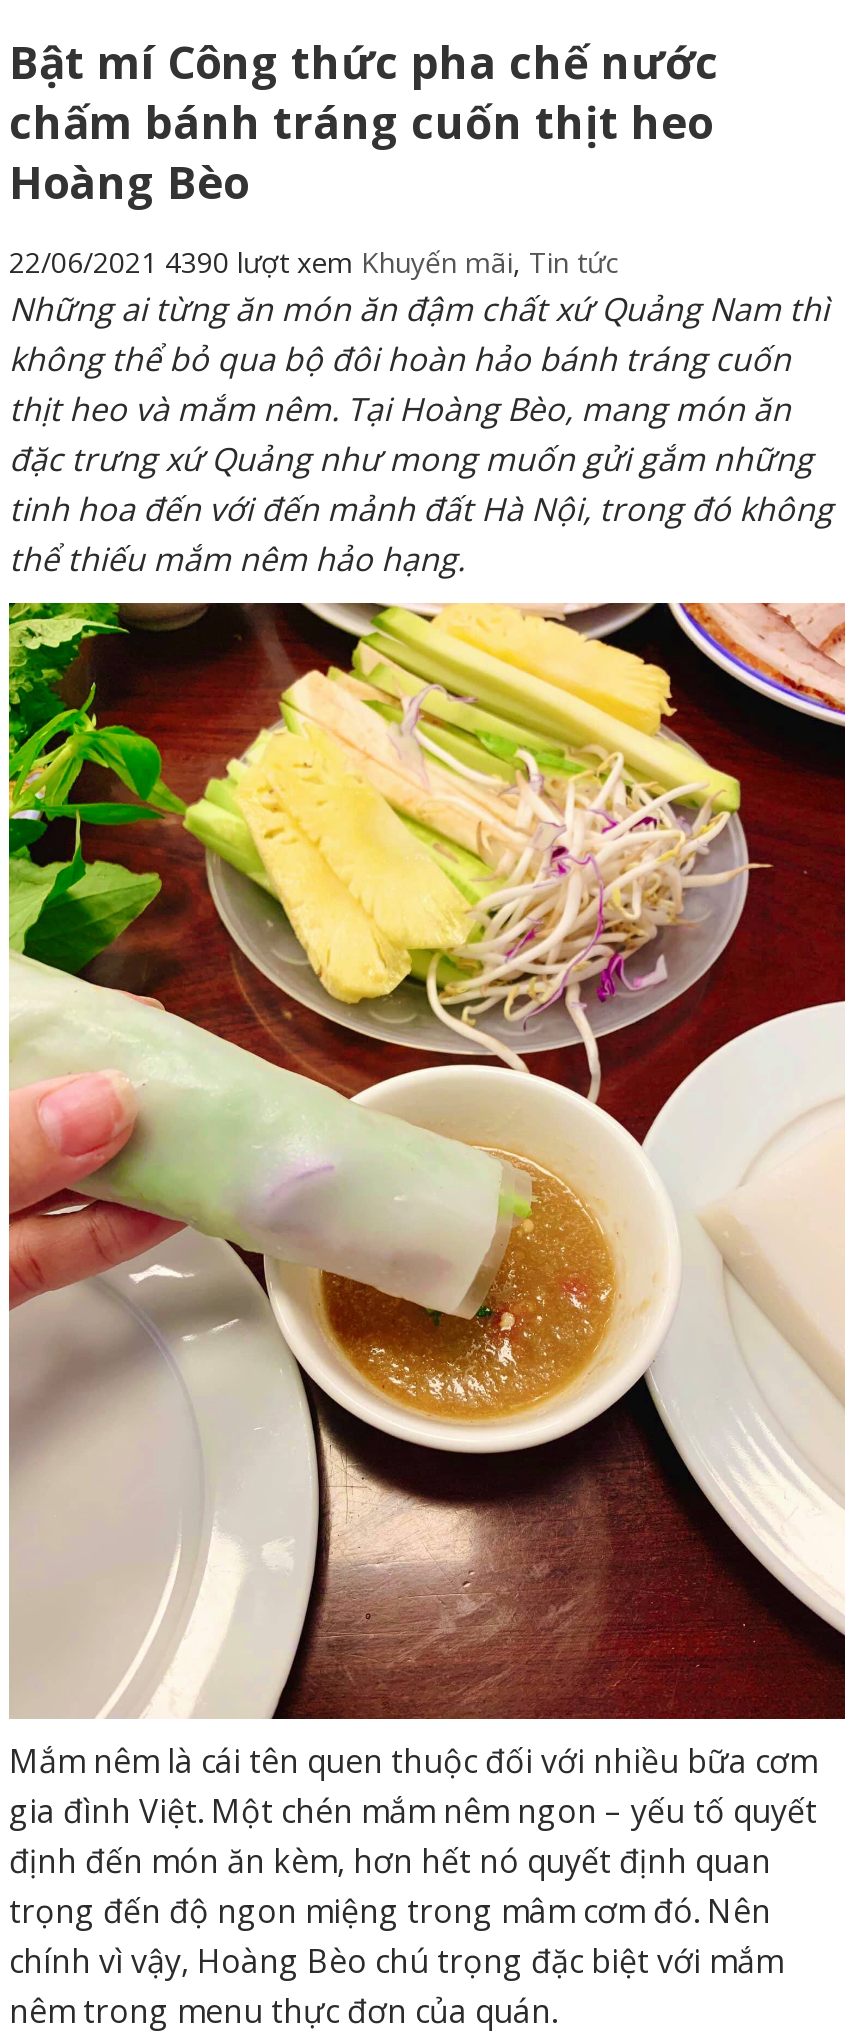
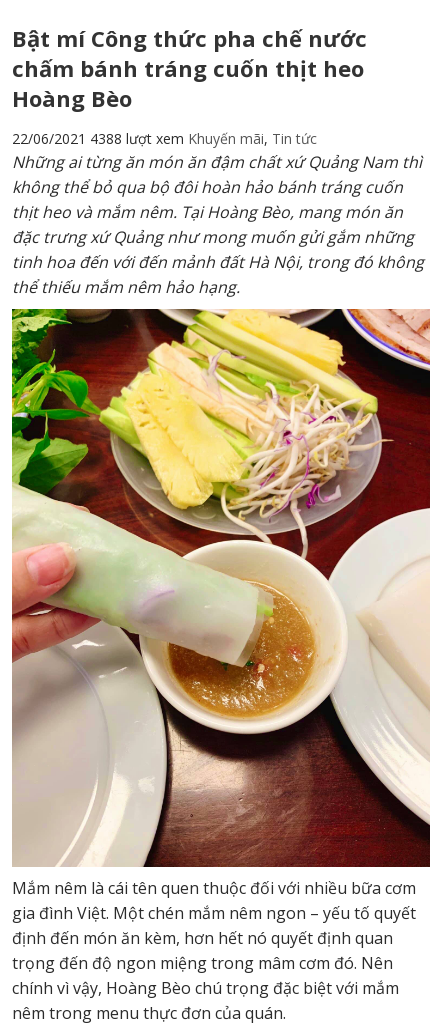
- 22/06/2021 4390 lượt xem Khuyến mãi, Tin tức
+ 22/06/2021 4388 lượt xem Khuyến mãi, Tin tức
